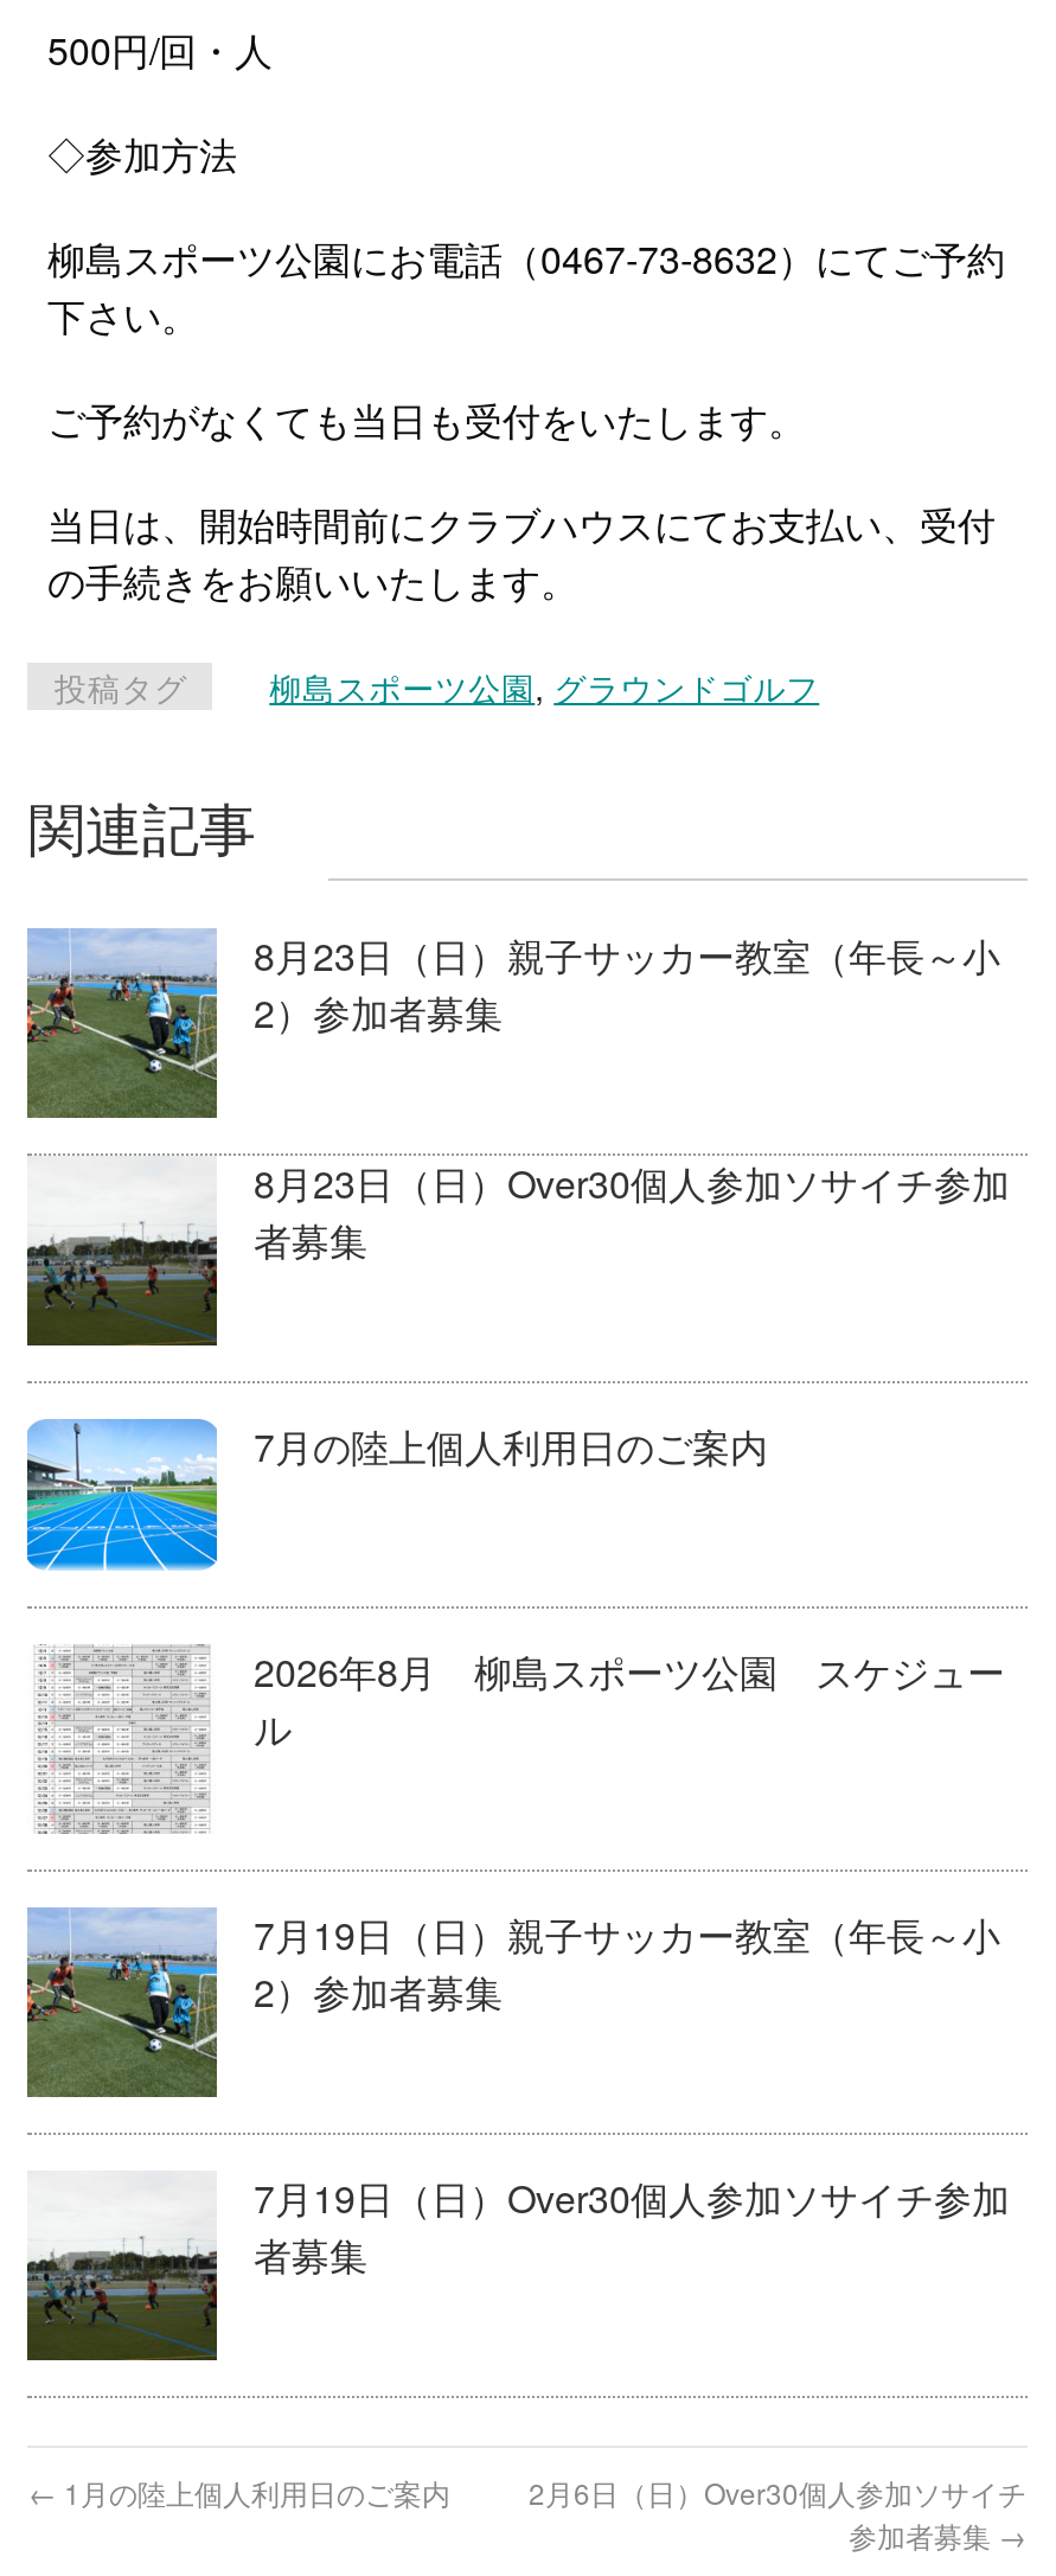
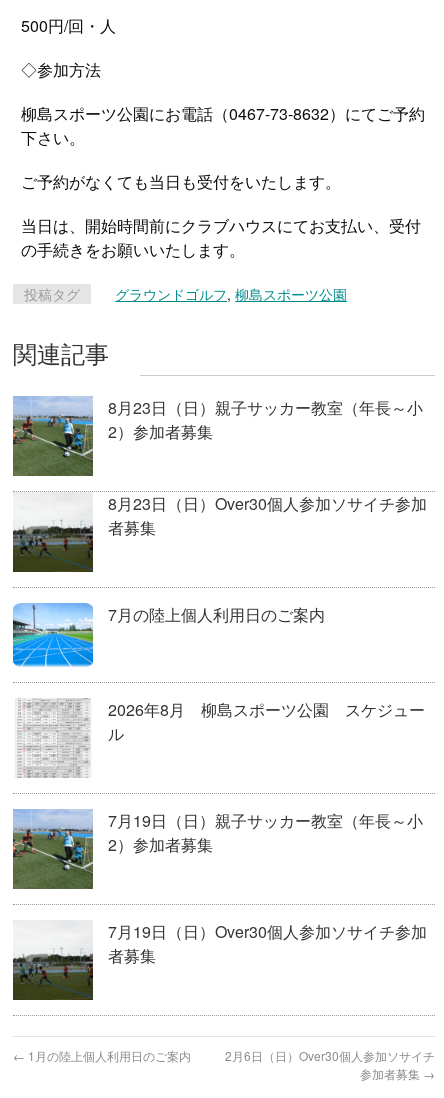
- 柳島スポーツ公園,グラウンドゴルフ
+ グラウンドゴルフ,柳島スポーツ公園
